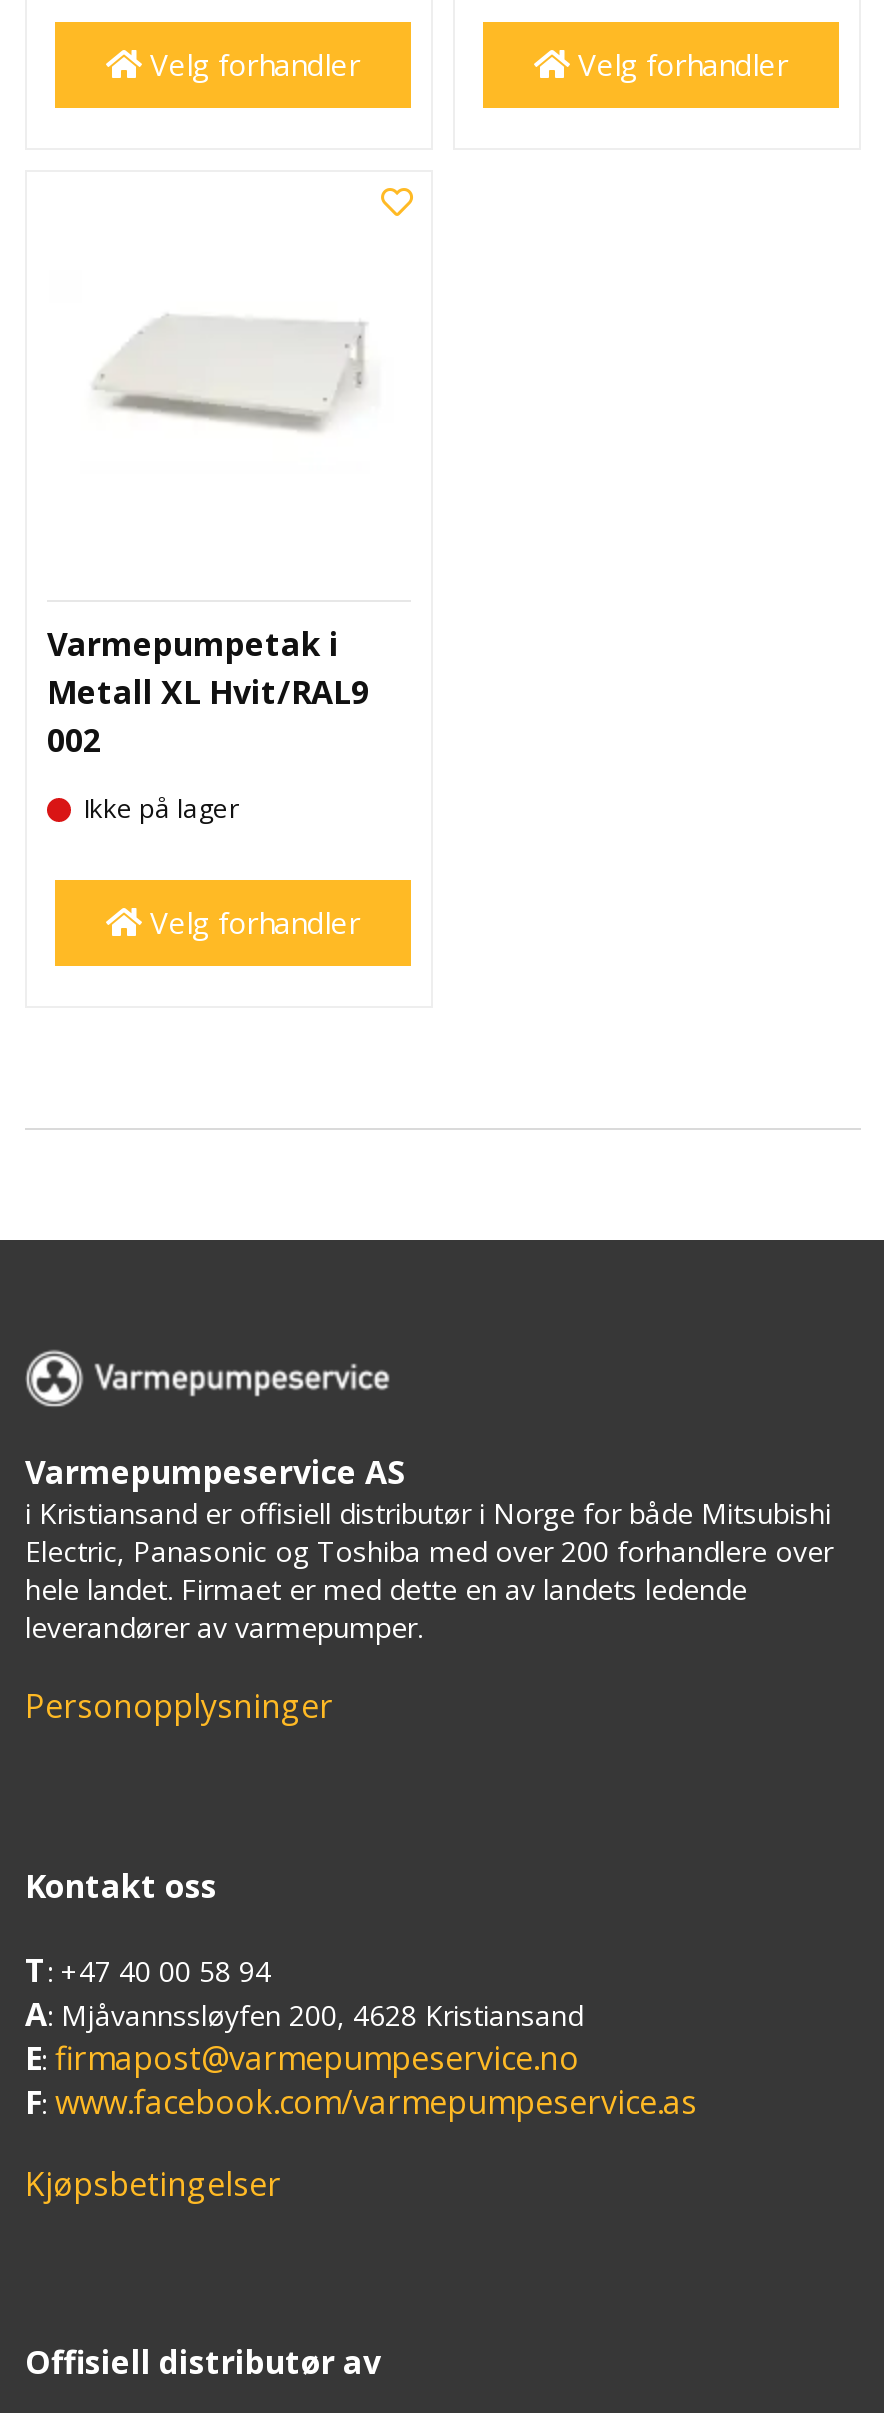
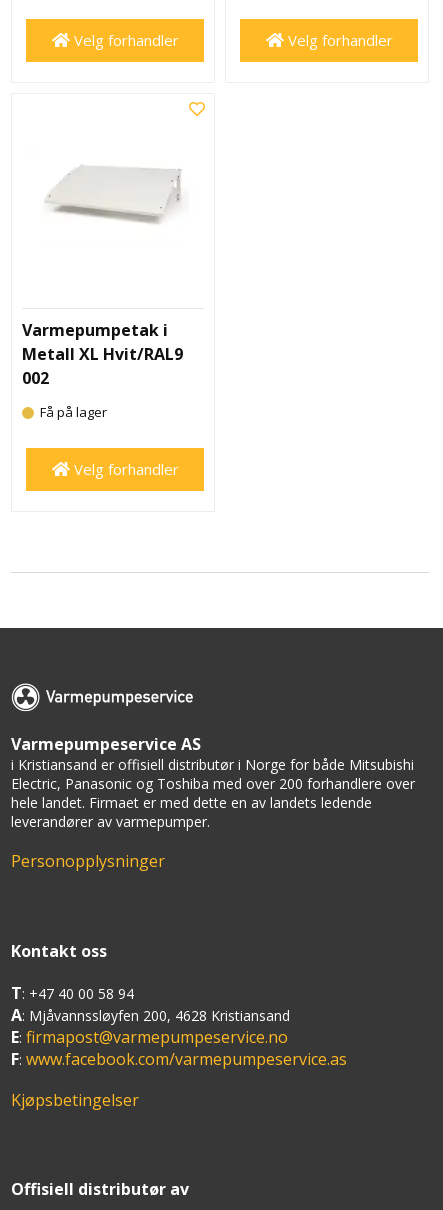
- Ikke på lager
+ Få på lager
